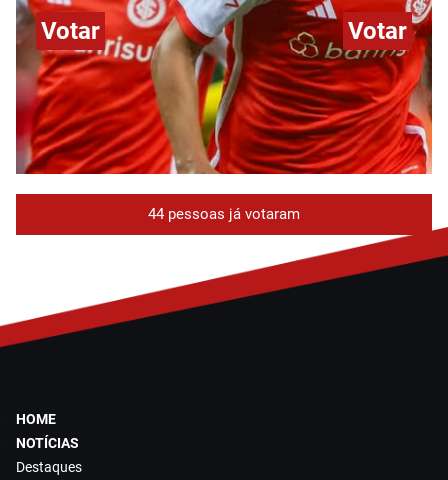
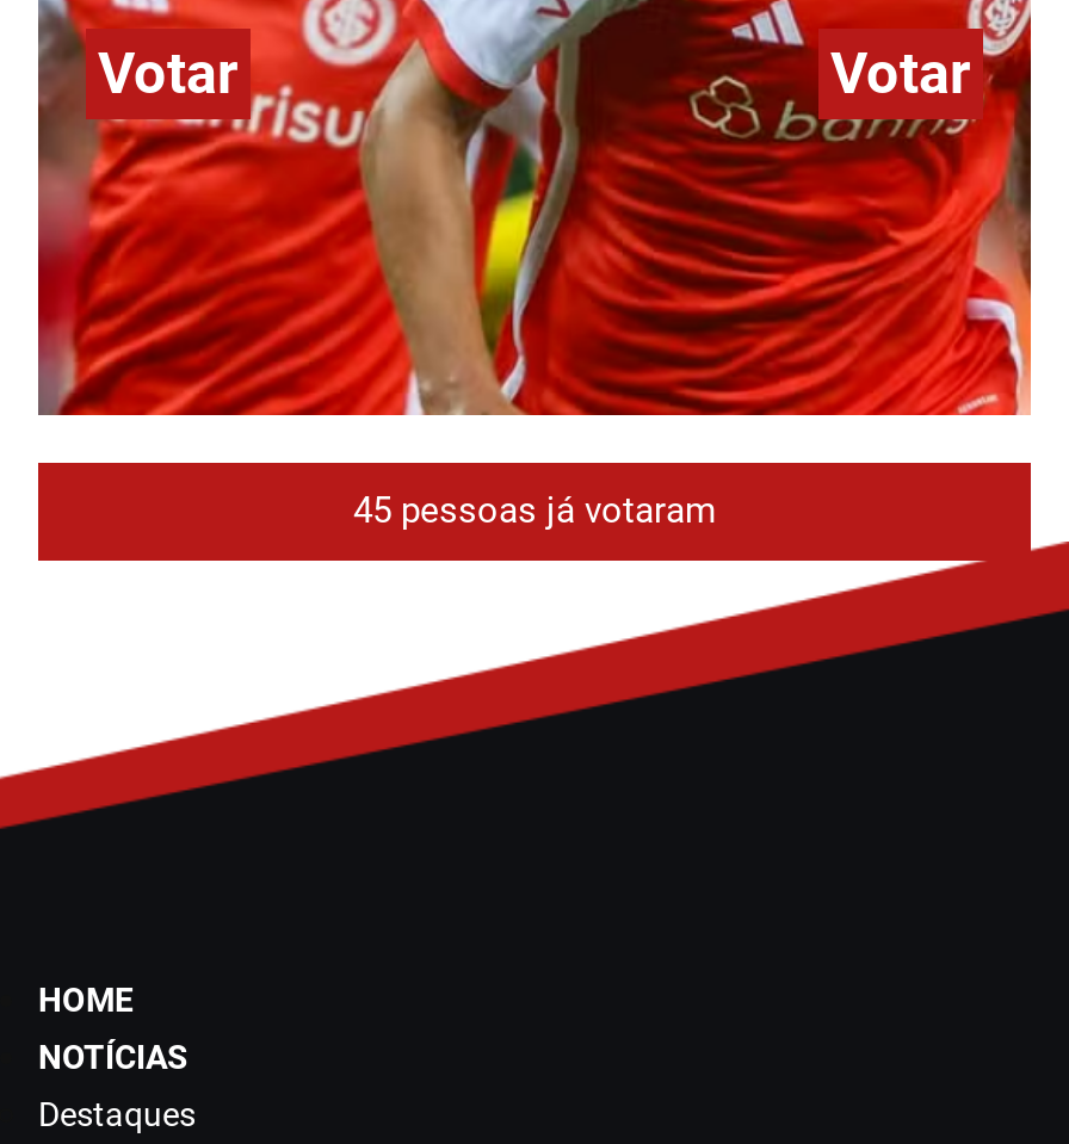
- 44 pessoas já votaram
+ 45 pessoas já votaram
